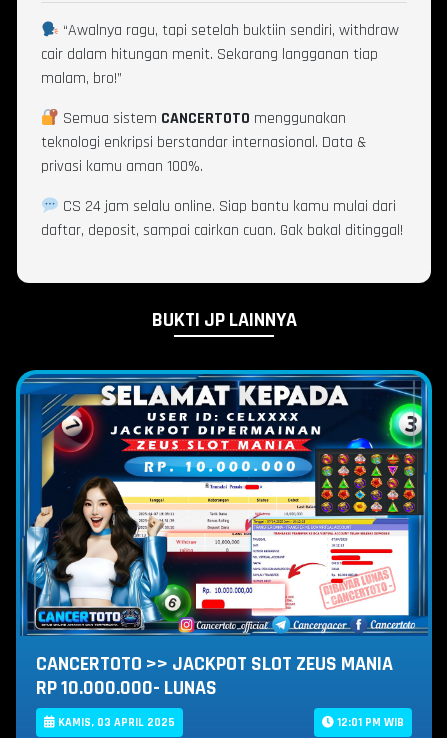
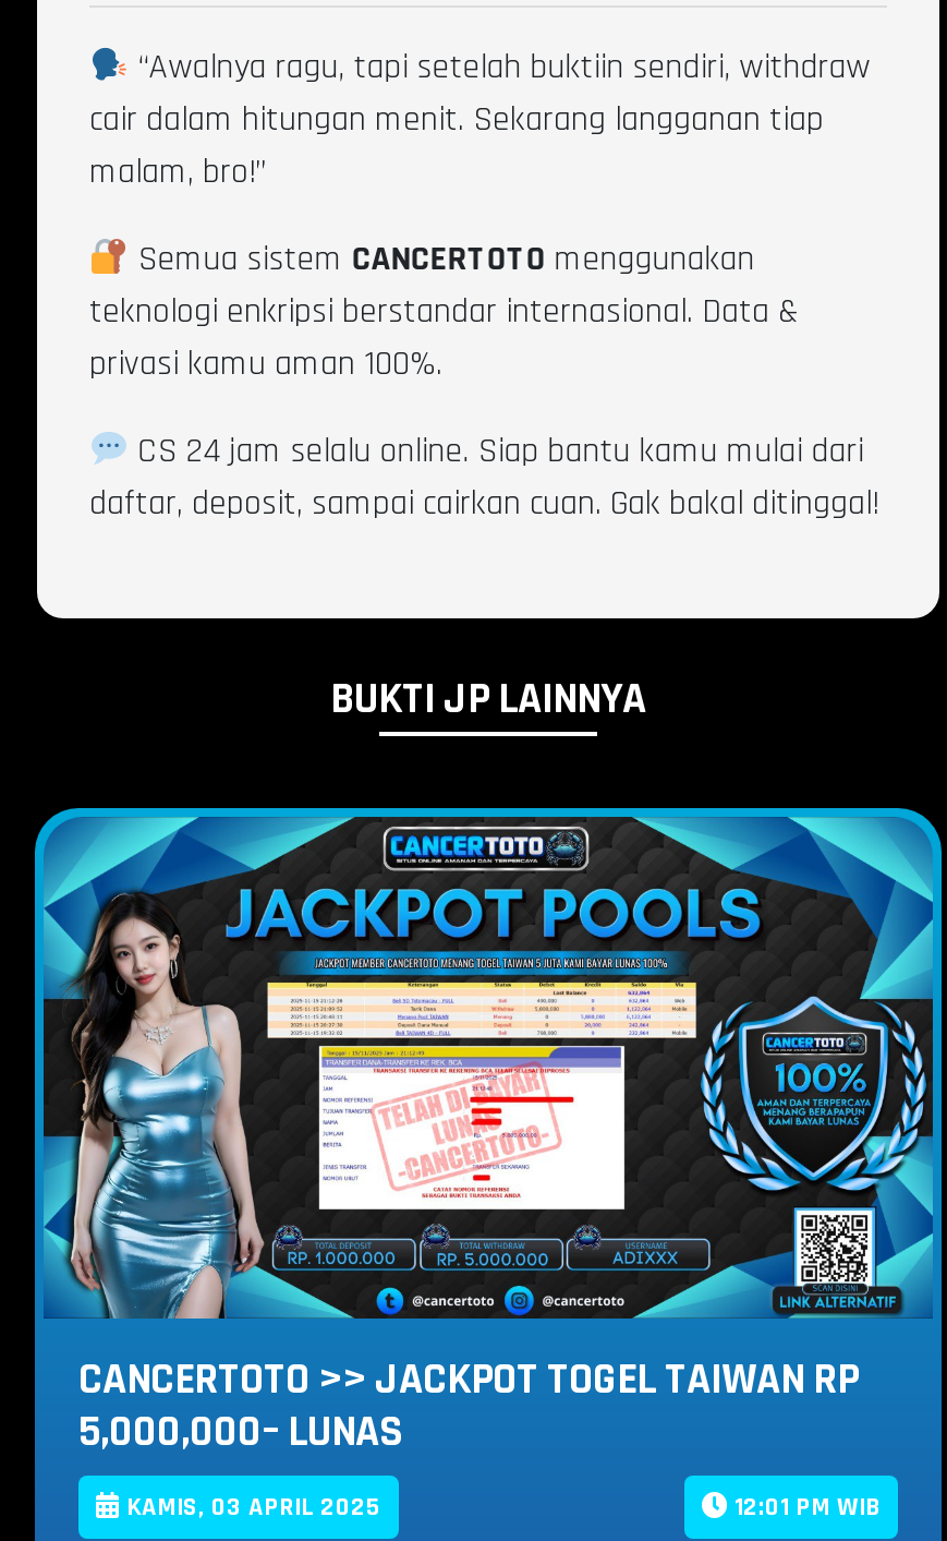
- [image]
- CANCERTOTO >> JACKPOT SLOT ZEUS MANIA
- RP 10.000.000- LUNAS
+ [image]
+ CANCERTOTO >> JACKPOT TOGEL TAIWAN RP
+ 5,000,000– LUNAS
